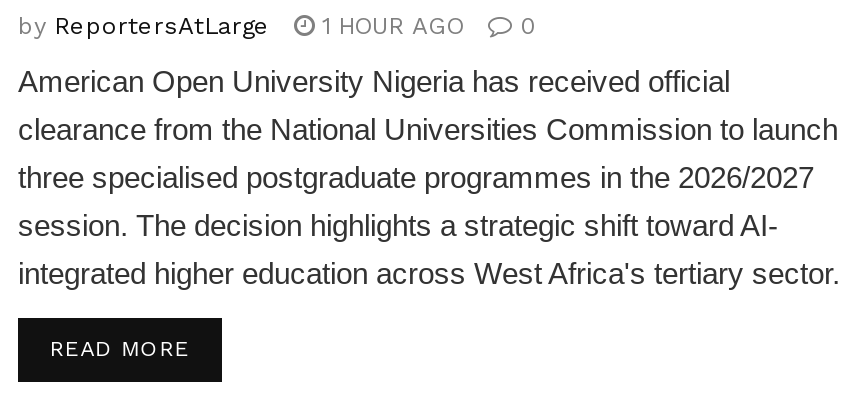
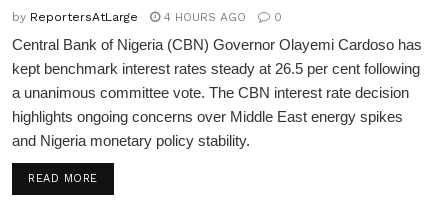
- by ReportersAtLarge 1 HOUR AGO 0
+ by ReportersAtLarge 4 HOURS AGO 0

- American Open University Nigeria has received official
- clearance from the National Universities Commission to launch
- three specialised postgraduate programmes in the 2026/2027
- session. The decision highlights a strategic shift toward AI-
- integrated higher education across West Africa's tertiary sector.
+ Central Bank of Nigeria (CBN) Governor Olayemi Cardoso has
+ kept benchmark interest rates steady at 26.5 per cent following
+ a unanimous committee vote. The CBN interest rate decision
+ highlights ongoing concerns over Middle East energy spikes
+ and Nigeria monetary policy stability.
